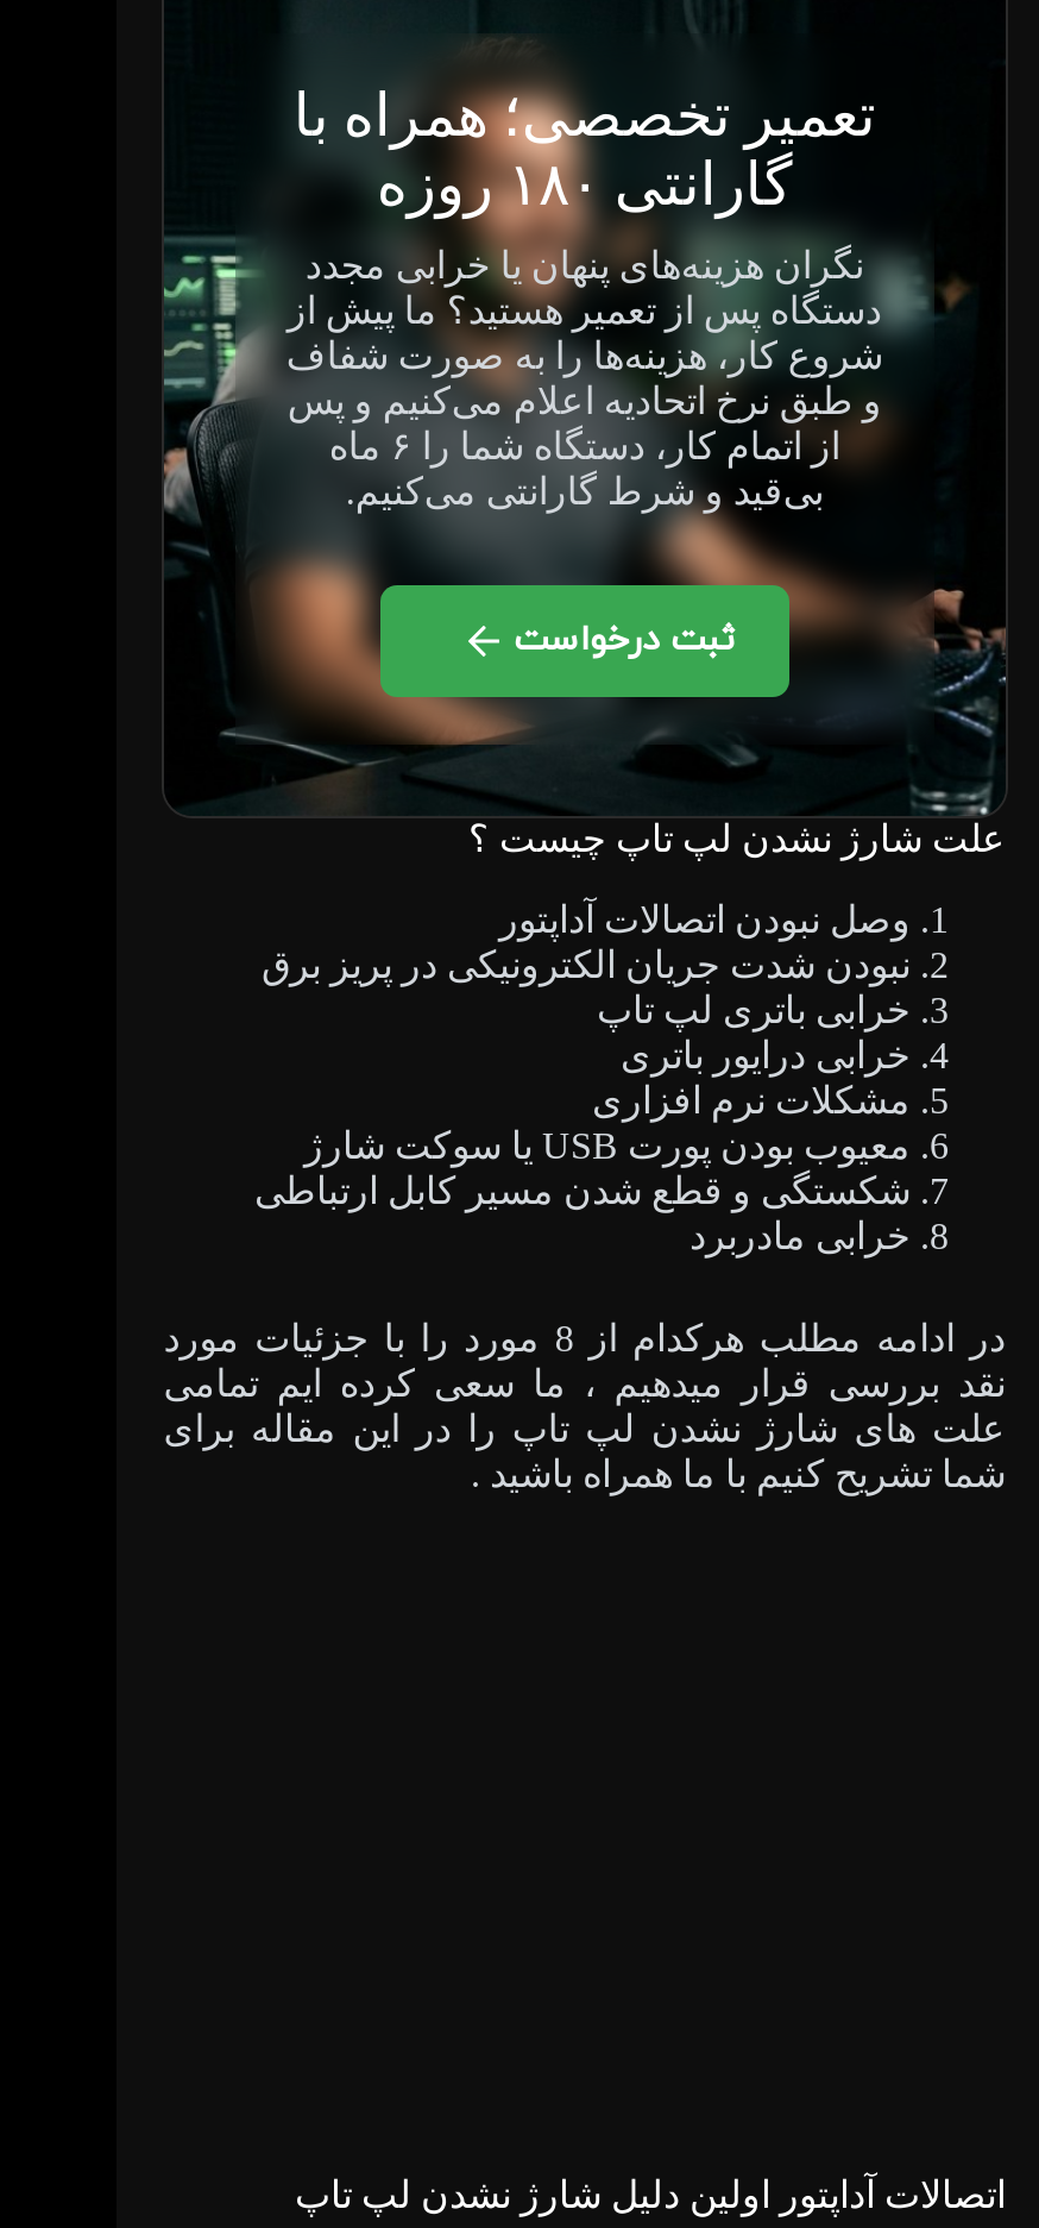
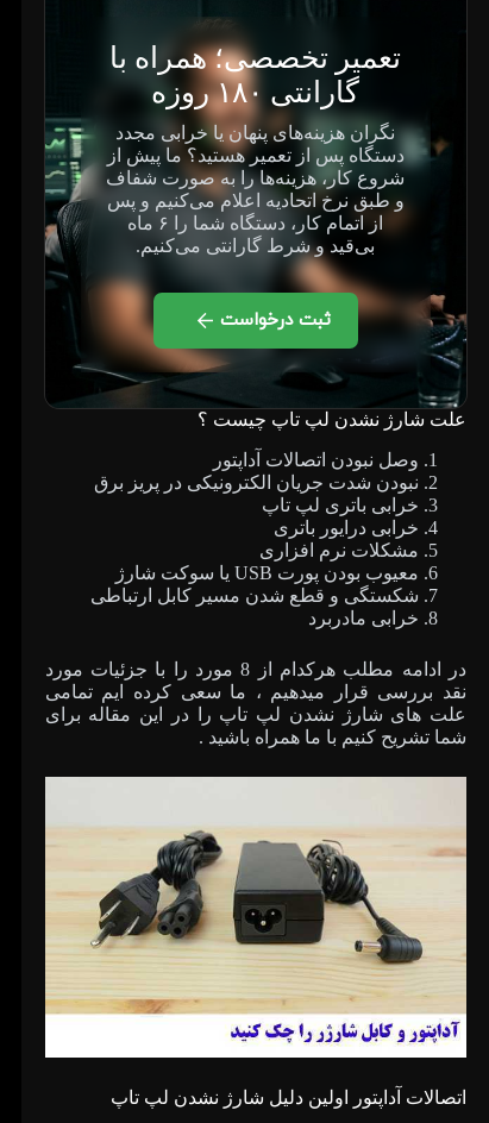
+ [image]
